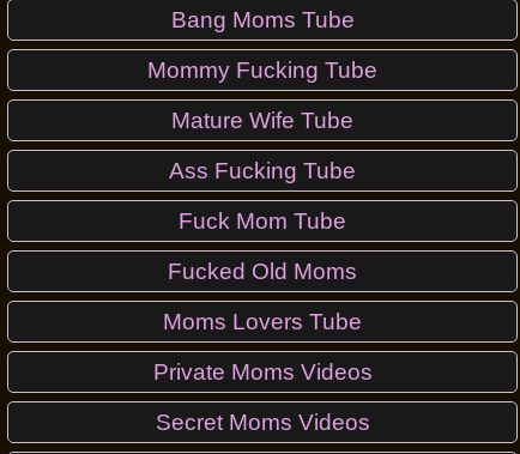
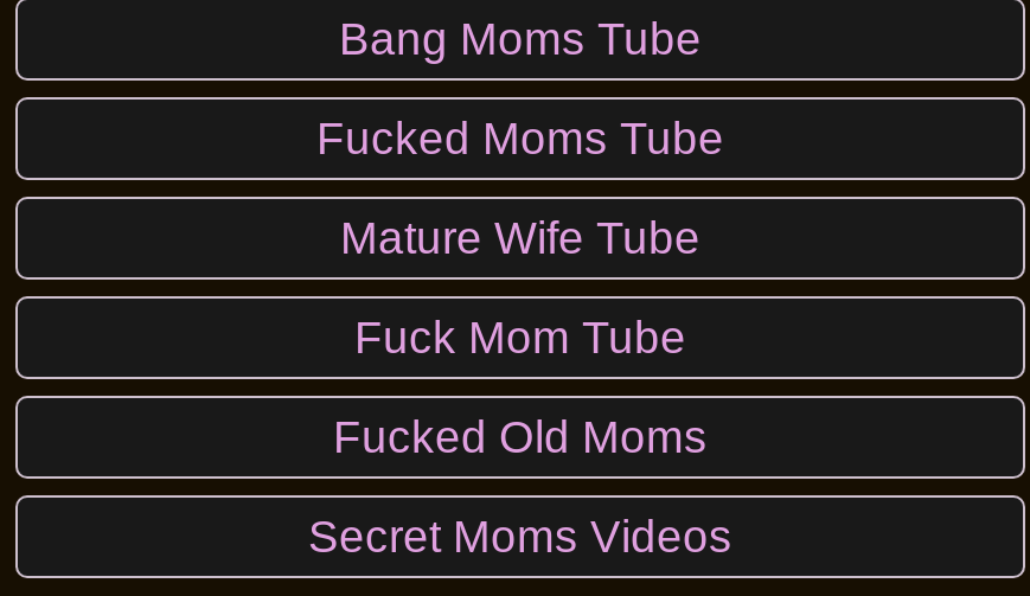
- Mommy Fucking Tube
+ Fucked Moms Tube

- Ass Fucking Tube

- Moms Lovers Tube
- Private Moms Videos
